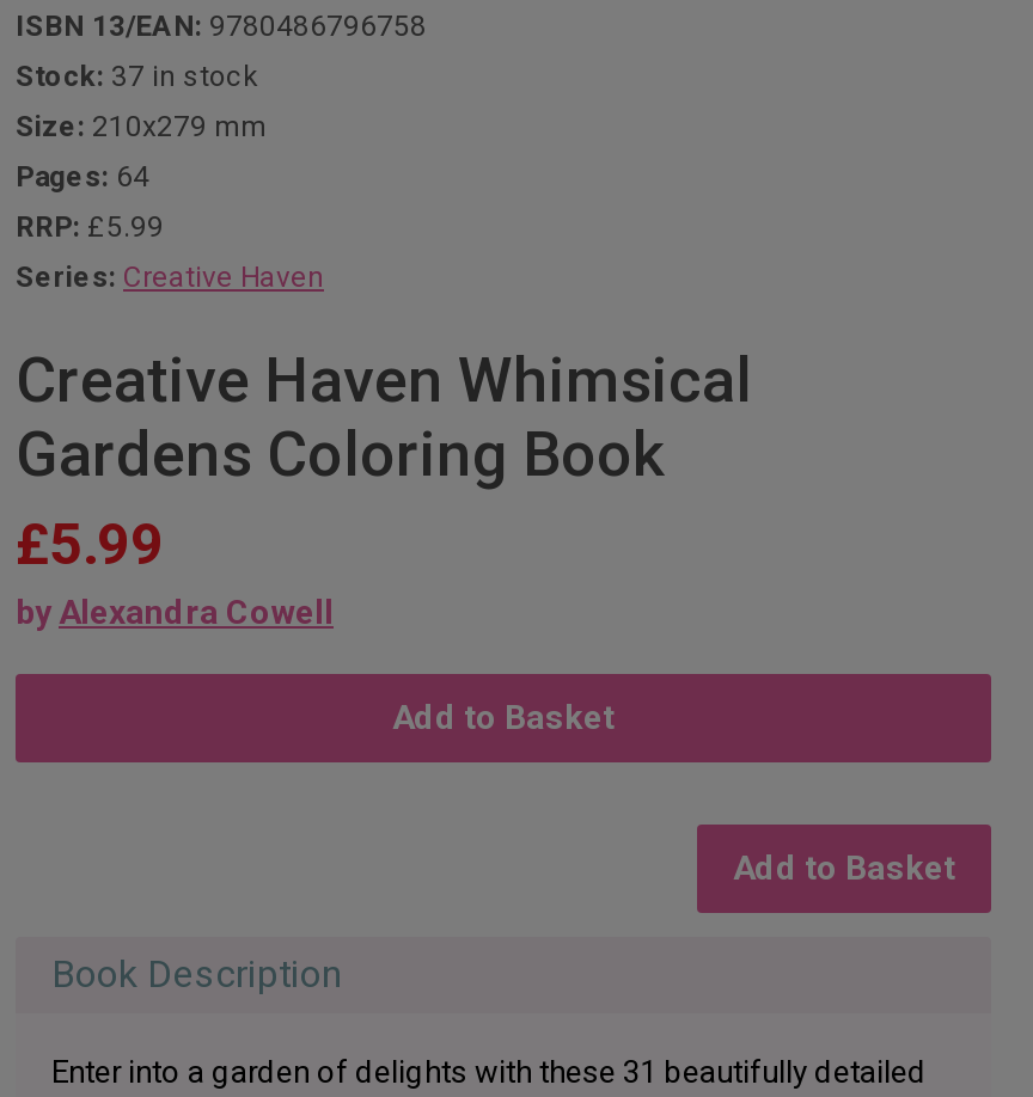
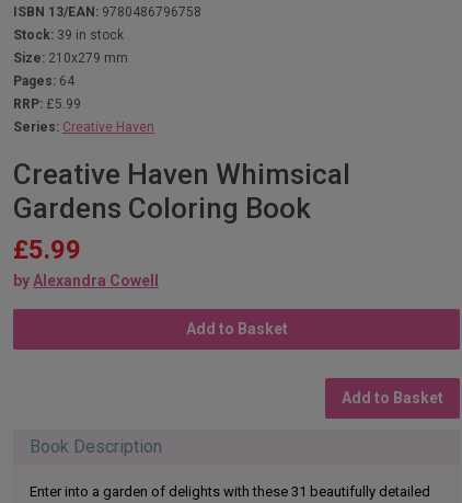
- Stock: 37 in stock
+ Stock: 39 in stock
